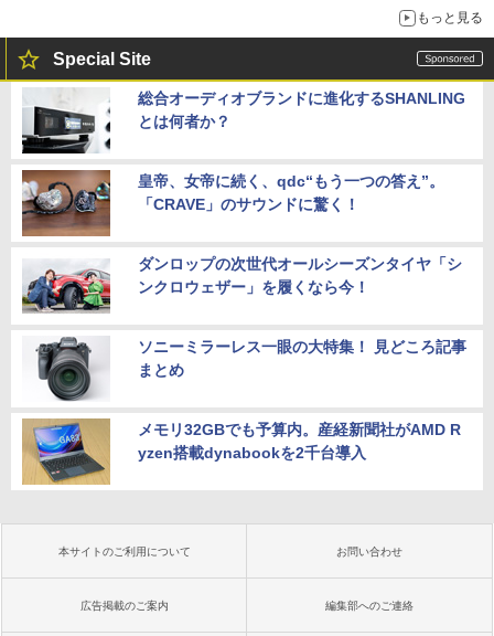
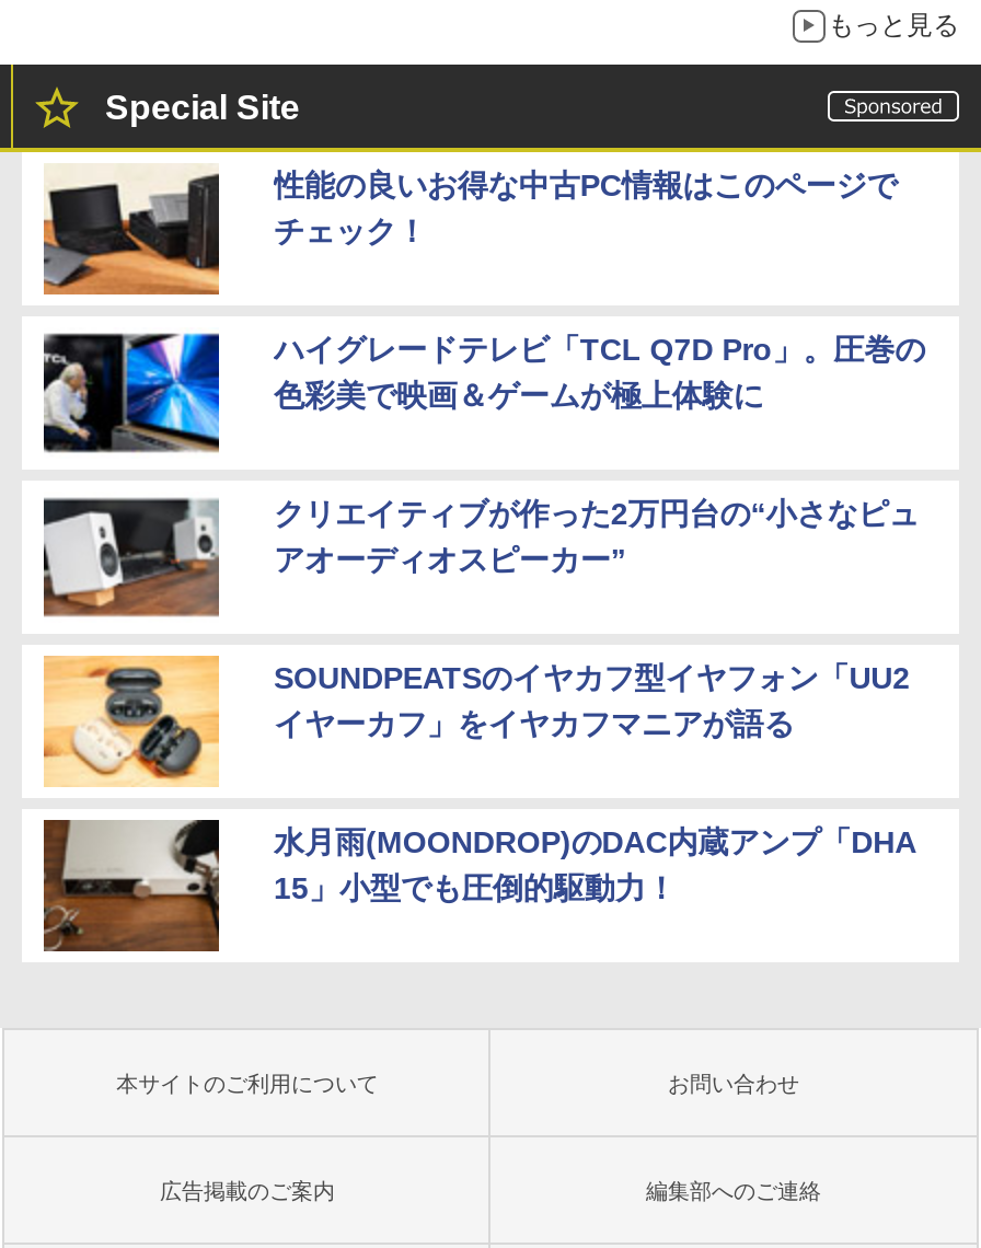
- [image]
- 総合オーディオブランドに進化するSHANLING
- とは何者か？
+ [image]
+ 性能の良いお得な中古PC情報はこのページで
+ チェック！

- [image]
- 皇帝、女帝に続く、qdc“もう一つの答え”。
- 「CRAVE」のサウンドに驚く！
+ [image]
+ ハイグレードテレビ「TCL Q7D Pro」。圧巻の
+ 色彩美で映画＆ゲームが極上体験に

- [image]
- ダンロップの次世代オールシーズンタイヤ「シ
- ンクロウェザー」を履くなら今！
+ [image]
+ クリエイティブが作った2万円台の“小さなピュ
+ アオーディオスピーカー”

- [image]
- ソニーミラーレス一眼の大特集！ 見どころ記事
- まとめ
+ [image]
+ SOUNDPEATSのイヤカフ型イヤフォン「UU2
+ イヤーカフ」をイヤカフマニアが語る

- [image]
- メモリ32GBでも予算内。産経新聞社がAMD R
- yzen搭載dynabookを2千台導入
+ [image]
+ 水月雨(MOONDROP)のDAC内蔵アンプ「DHA
+ 15」小型でも圧倒的駆動力！
